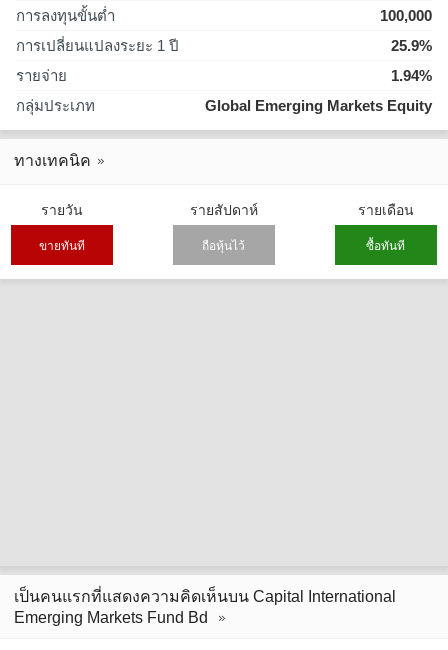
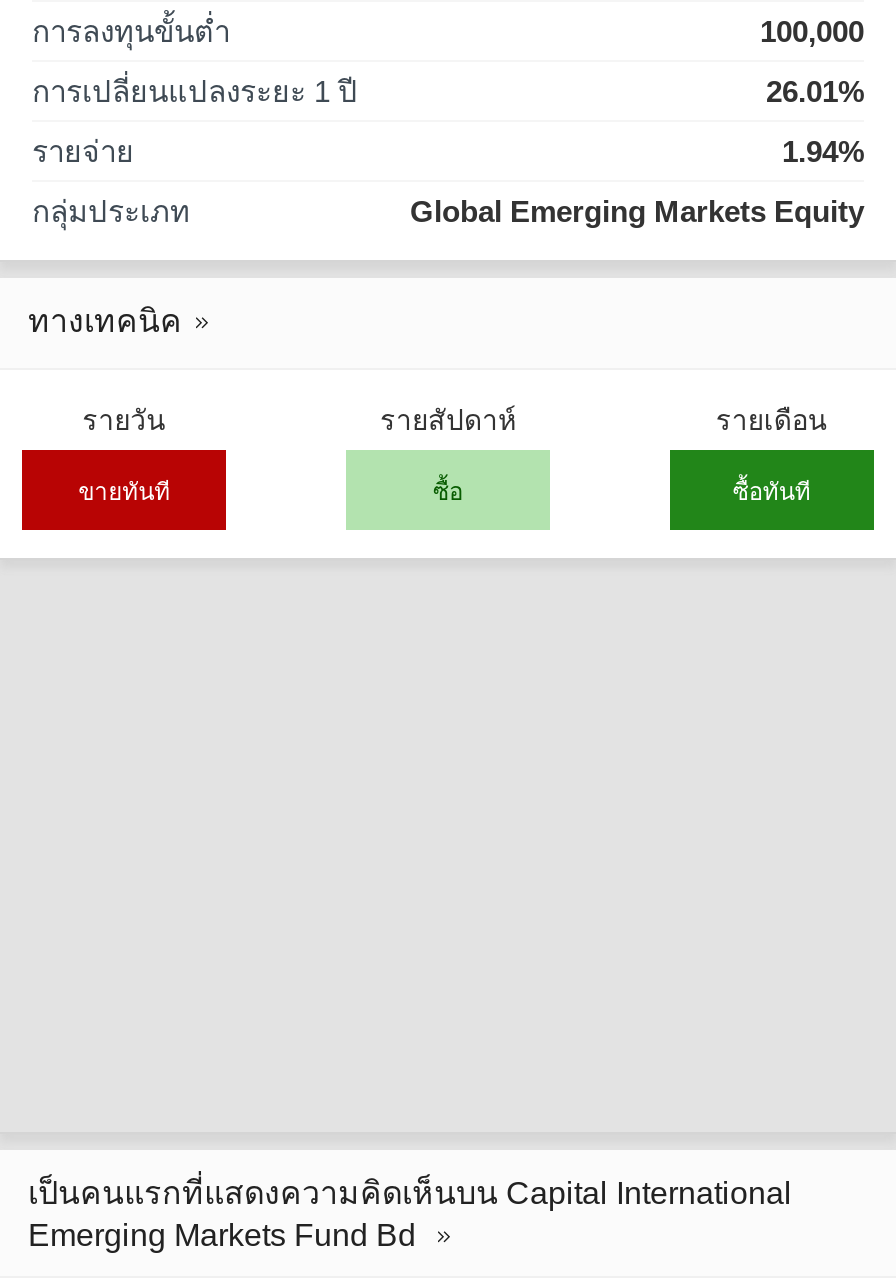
- 25.9%
+ 26.01%

- ถือหุ้นไว้
+ ซื้อ
